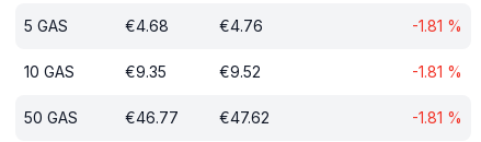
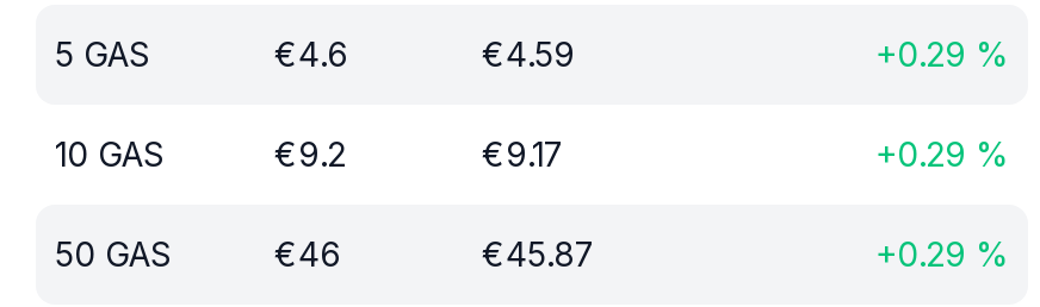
- €4.68
- €4.76
- -1.81%
+ €4.6
+ €4.59
+ +0.29%

- €9.35
- €9.52
- -1.81%
+ €9.2
+ €9.17
+ +0.29%

- €46.77
- €47.62
- -1.81%
+ €46
+ €45.87
+ +0.29%
